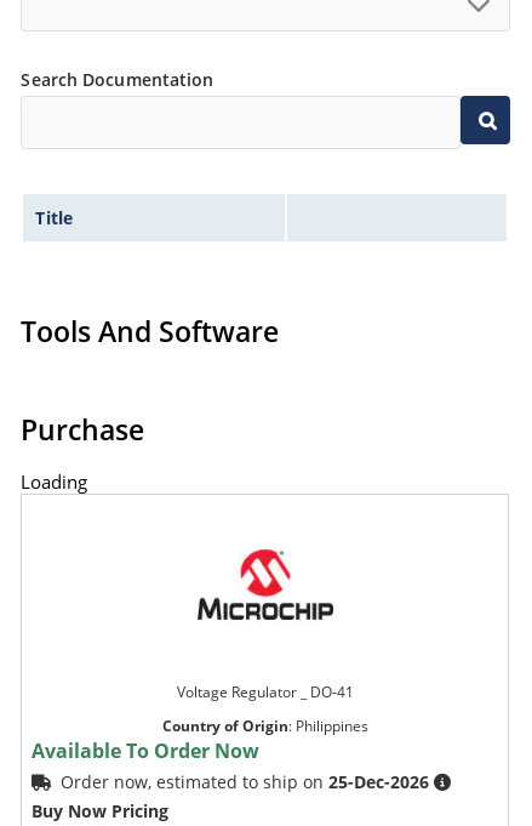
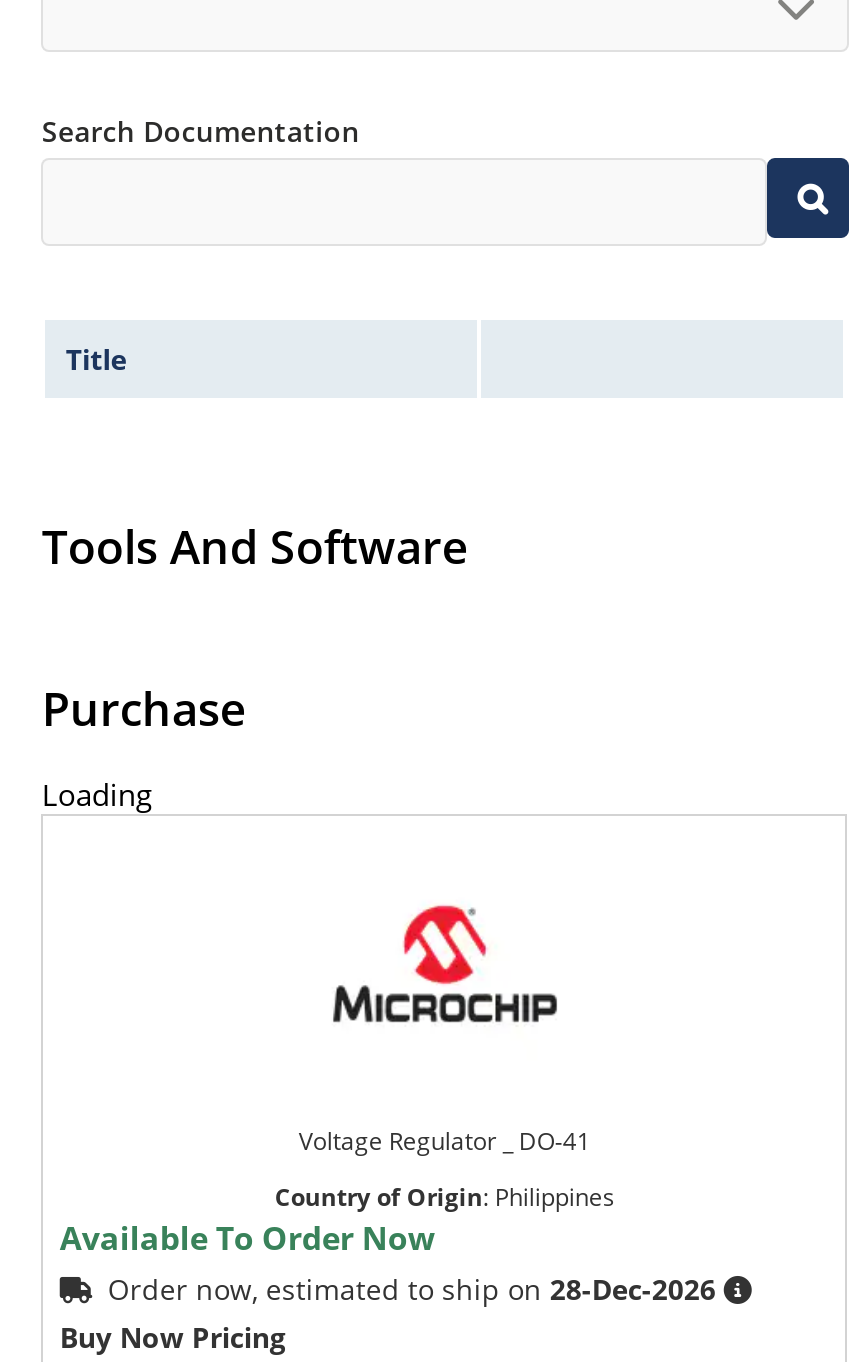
- Order now, estimated to ship on 25-Dec-2026
+ Order now, estimated to ship on 28-Dec-2026
